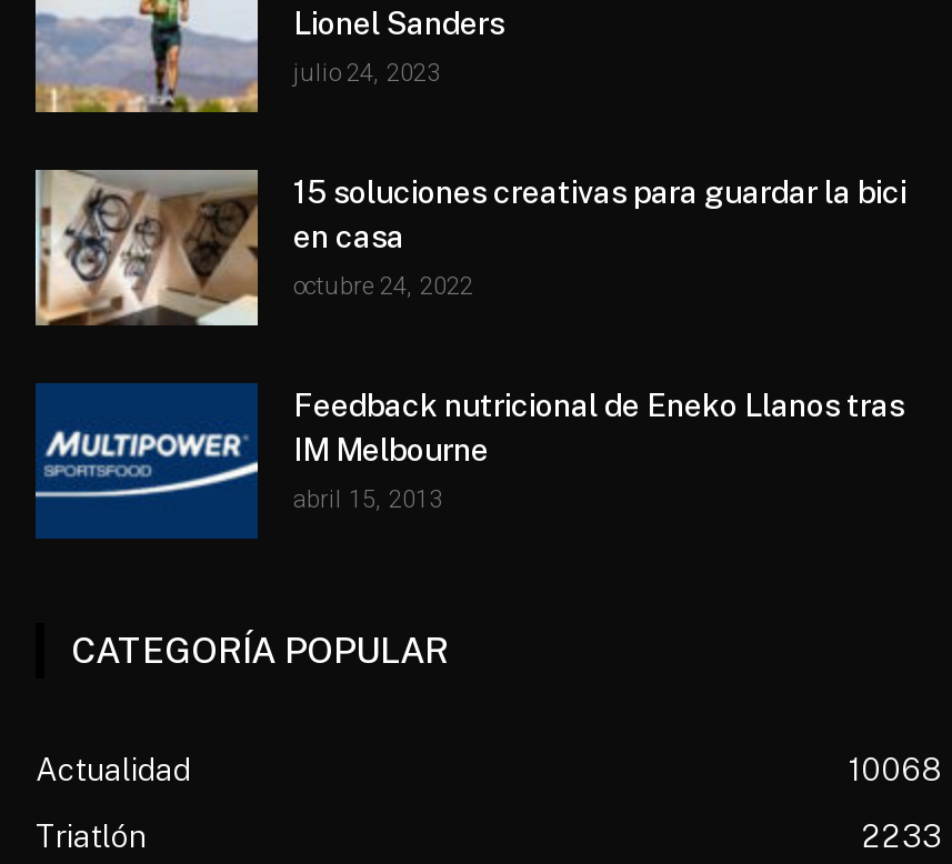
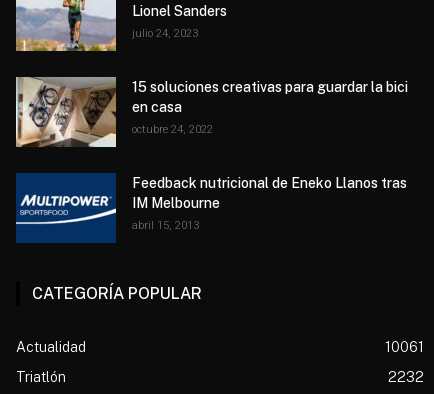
- 10068
+ 10061

- 2233
+ 2232
